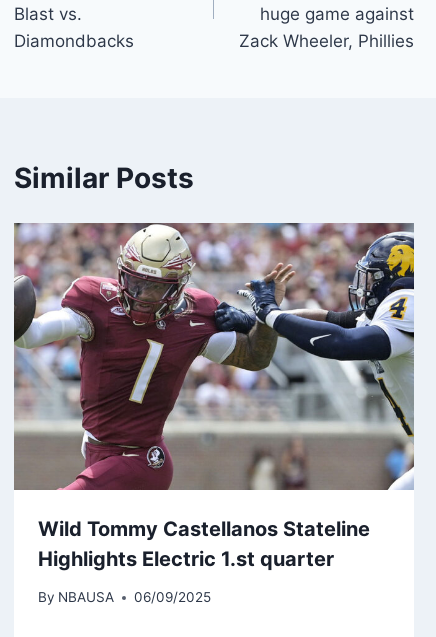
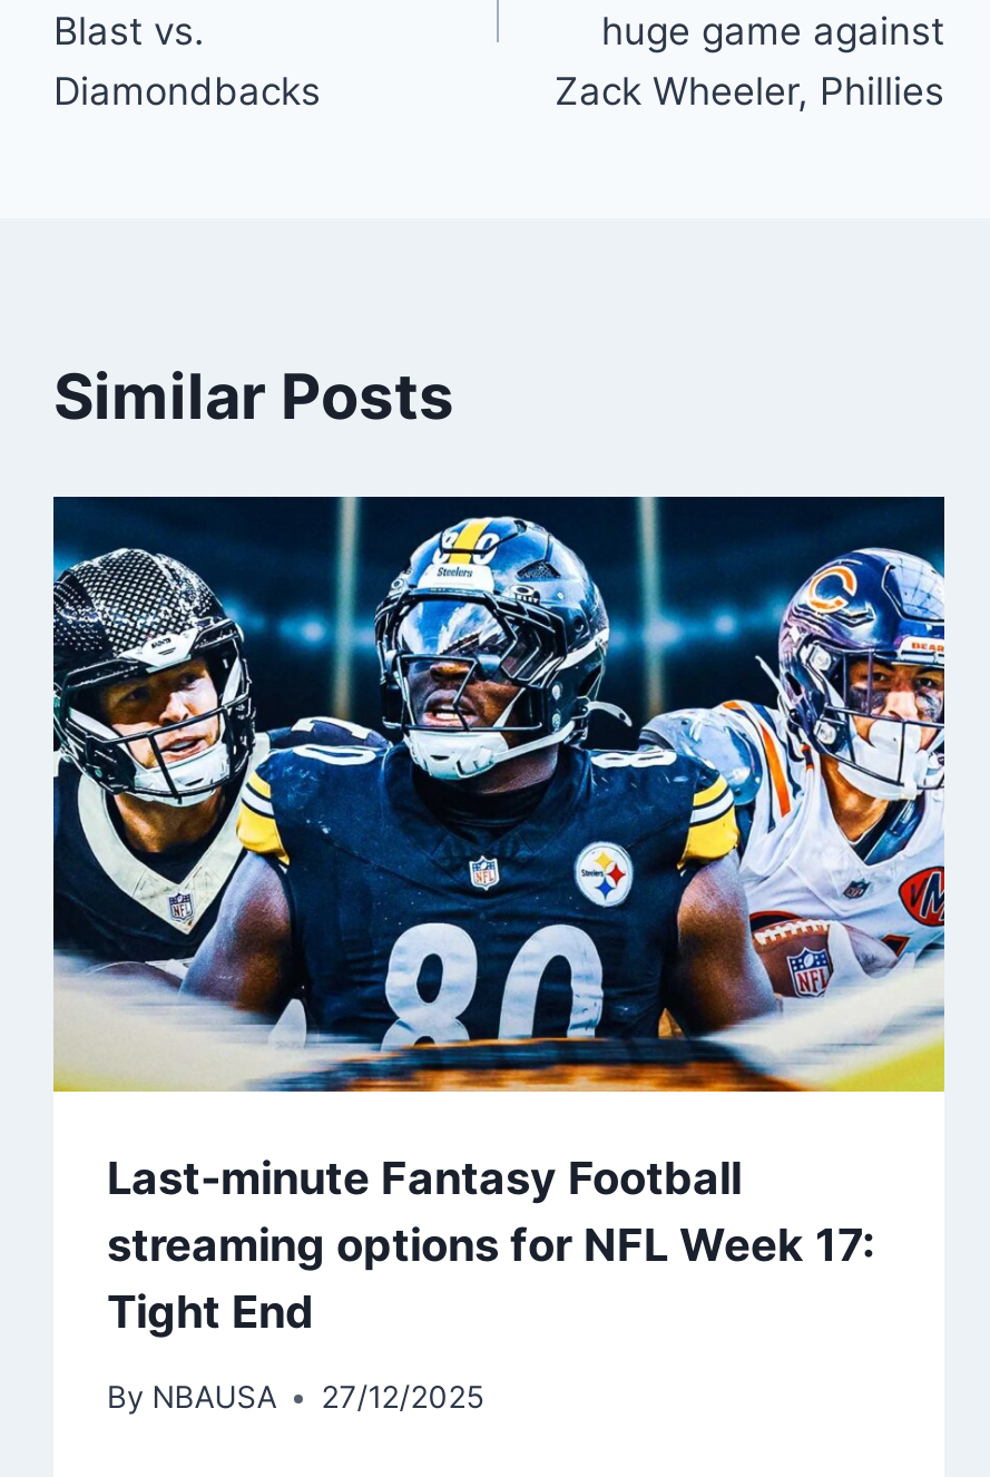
- [image]
- Wild Tommy Castellanos Stateline
- Highlights Electric 1.st quarter
+ [image]
+ Last-minute Fantasy Football
+ streaming options for NFL Week 17:
+ Tight End

- By NBAUSA 06/09/2025
+ By NBAUSA 27/12/2025
